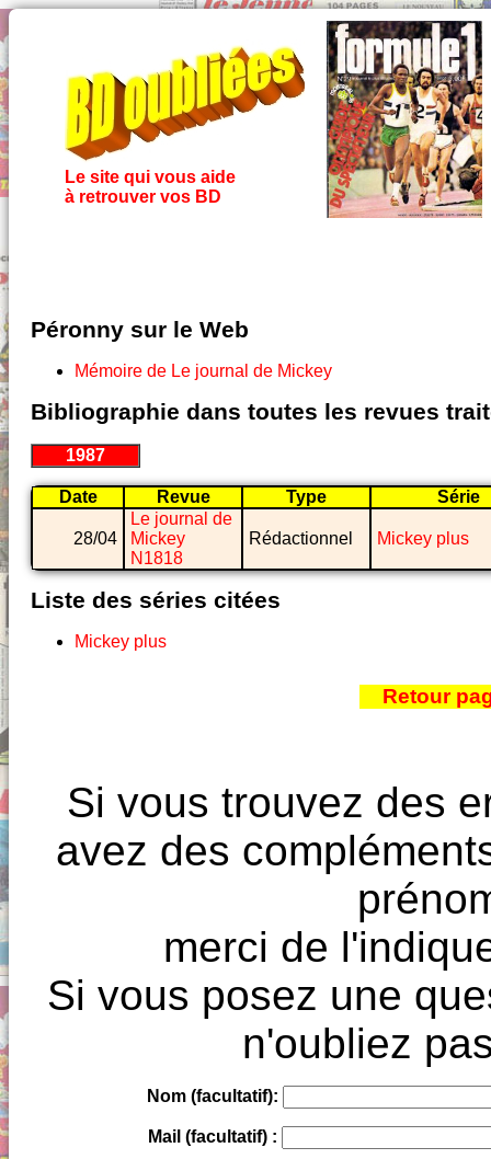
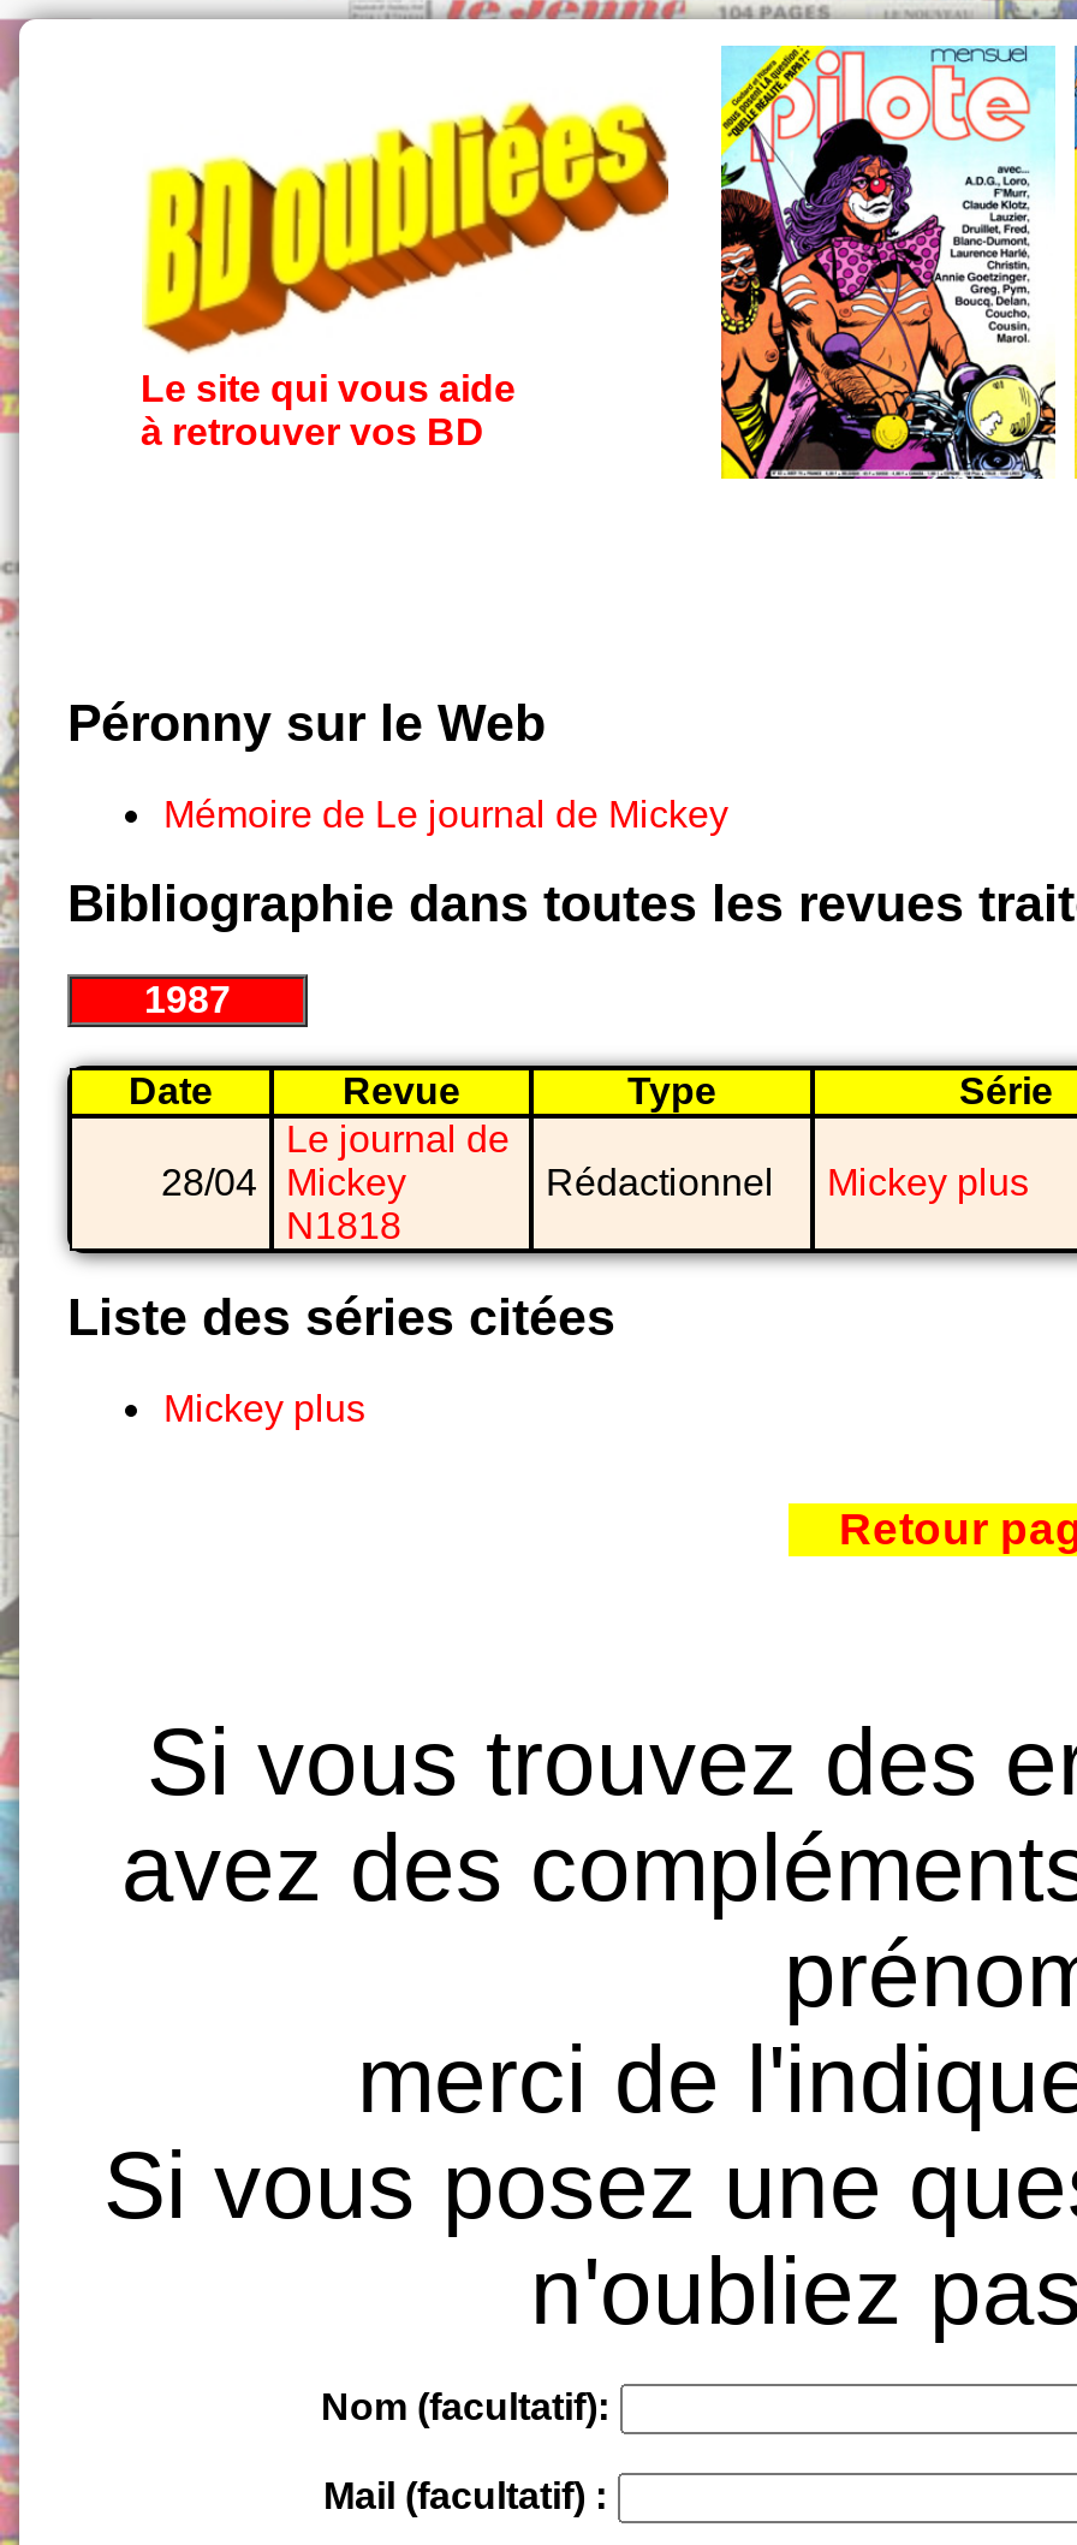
- [image]
+ [image]
